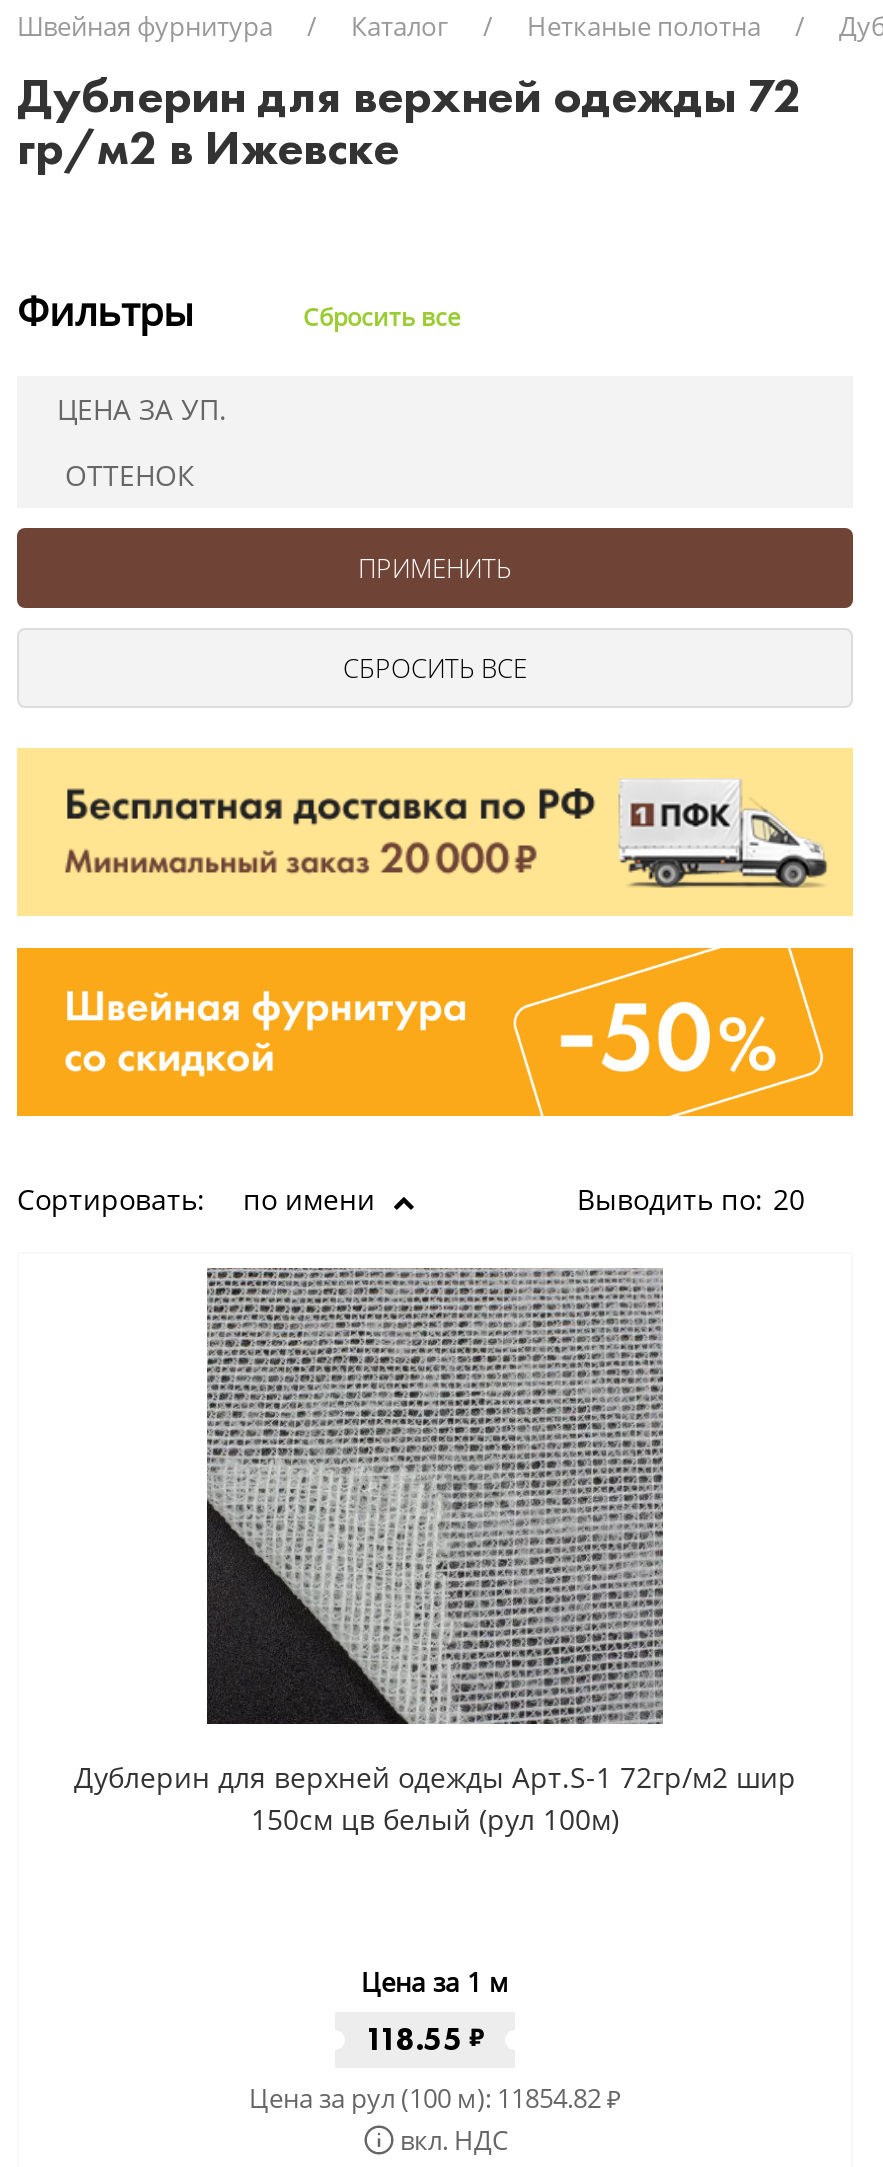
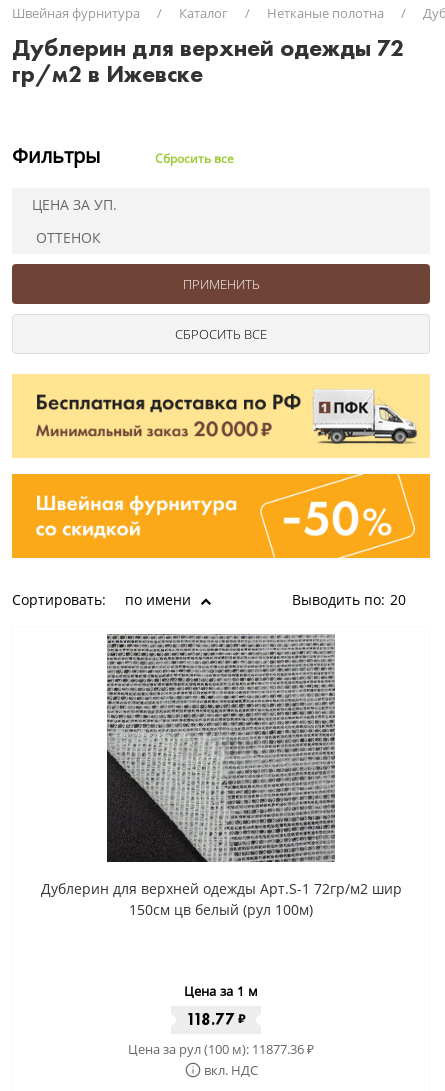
- 118.55 ₽
+ 118.77 ₽

- Цена за рул (100 м): 11854.82₽
+ Цена за рул (100 м): 11877.36₽
